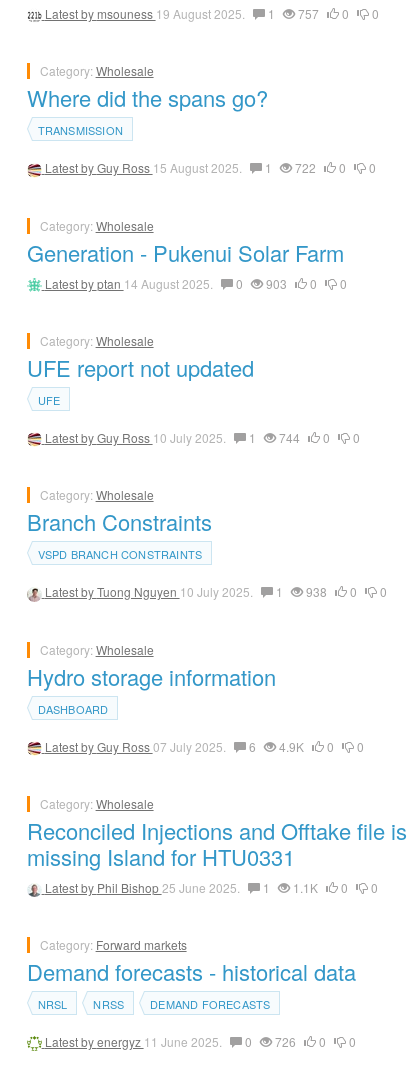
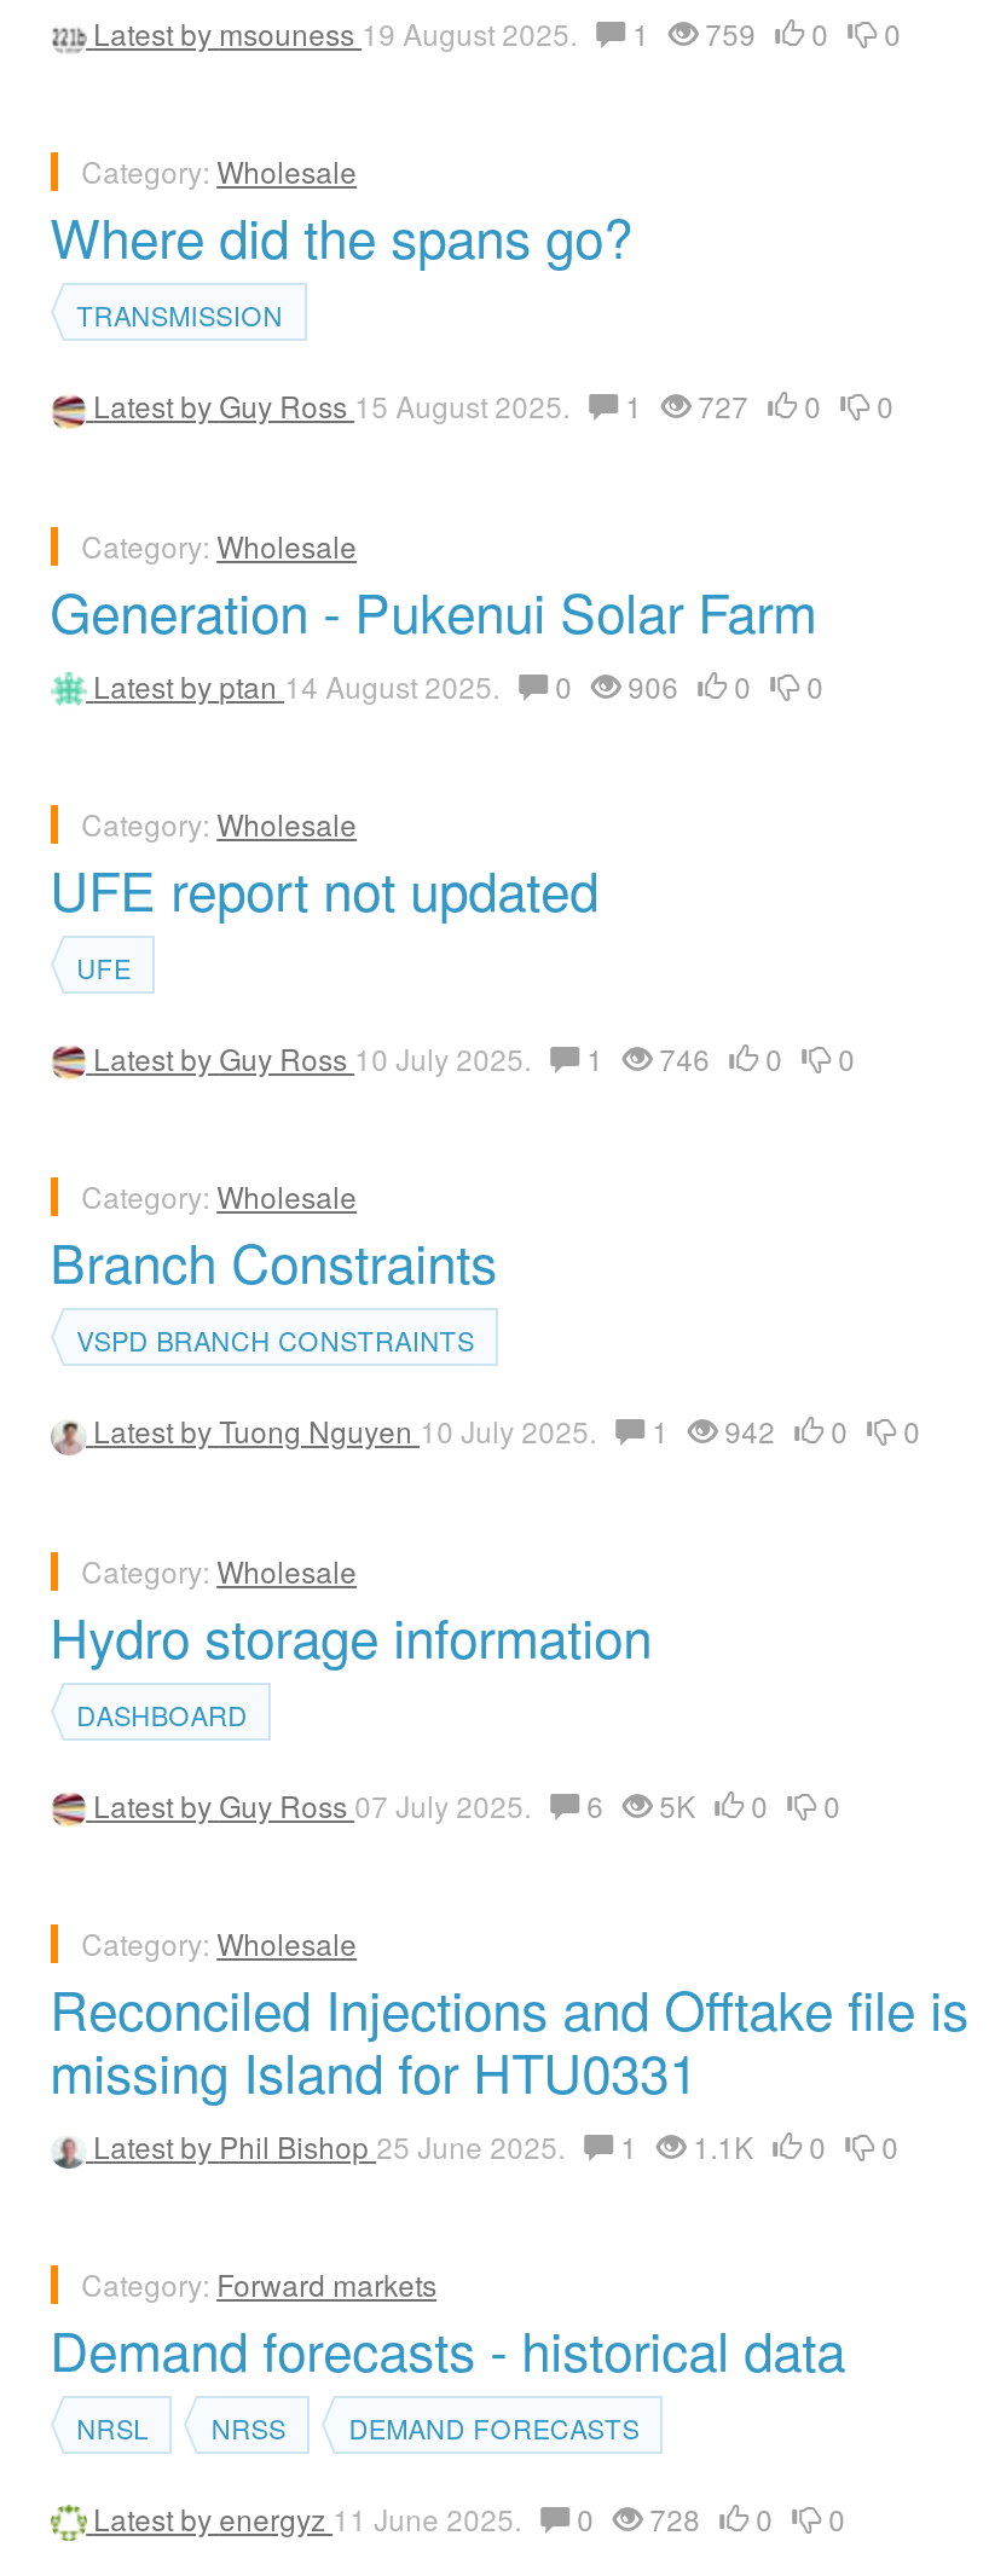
- Latest by msouness 19 August 2025. 1 757 0 0
+ Latest by msouness 19 August 2025. 1 759 0 0

- Latest by Guy Ross 15 August 2025. 1 722 0 0
+ Latest by Guy Ross 15 August 2025. 1 727 0 0

- Latest by ptan 14 August 2025. 0 903 0 0
+ Latest by ptan 14 August 2025. 0 906 0 0

- Latest by Guy Ross 10 July 2025. 1 744 0 0
+ Latest by Guy Ross 10 July 2025. 1 746 0 0

- Latest by Tuong Nguyen 10 July 2025. 1 938 0 0
+ Latest by Tuong Nguyen 10 July 2025. 1 942 0 0

- Latest by Guy Ross 07 July 2025. 6 4.9K 0 0
+ Latest by Guy Ross 07 July 2025. 6 5K 0 0

- Latest by energyz 11 June 2025. 0 726 0 0
+ Latest by energyz 11 June 2025. 0 728 0 0
